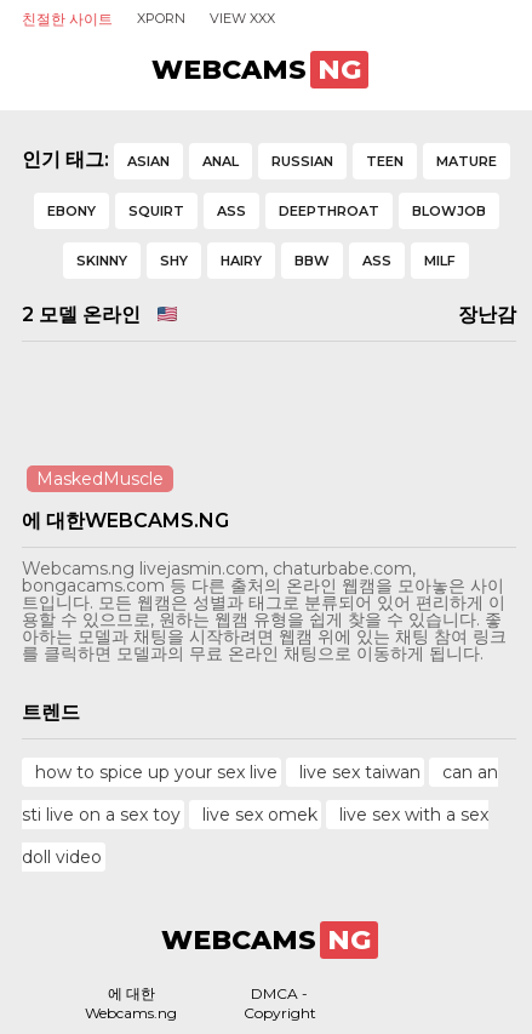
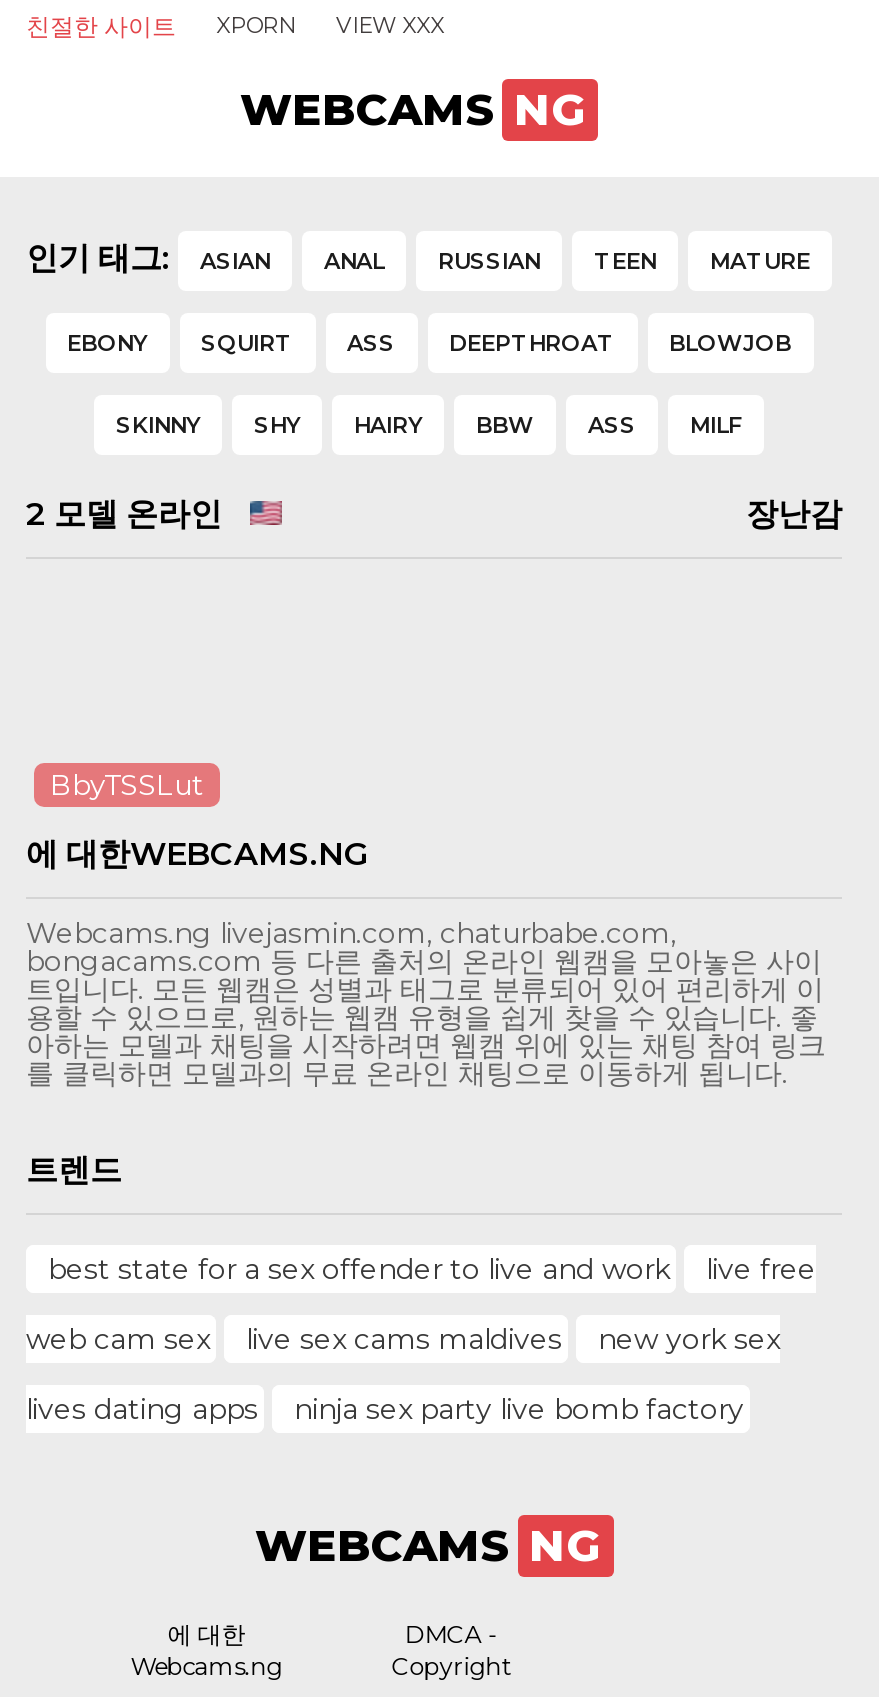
- MaskedMuscle
+ BbyTSSLut

- how to spice up your sex live
- live sex taiwan
- can an
+ best state for a sex offender to live and work
+ live free

- sti live on a sex toy
- live sex omek
- live sex with a sex
+ web cam sex
+ live sex cams maldives
+ new york sex

- doll video
+ lives dating apps
+ ninja sex party live bomb factory
